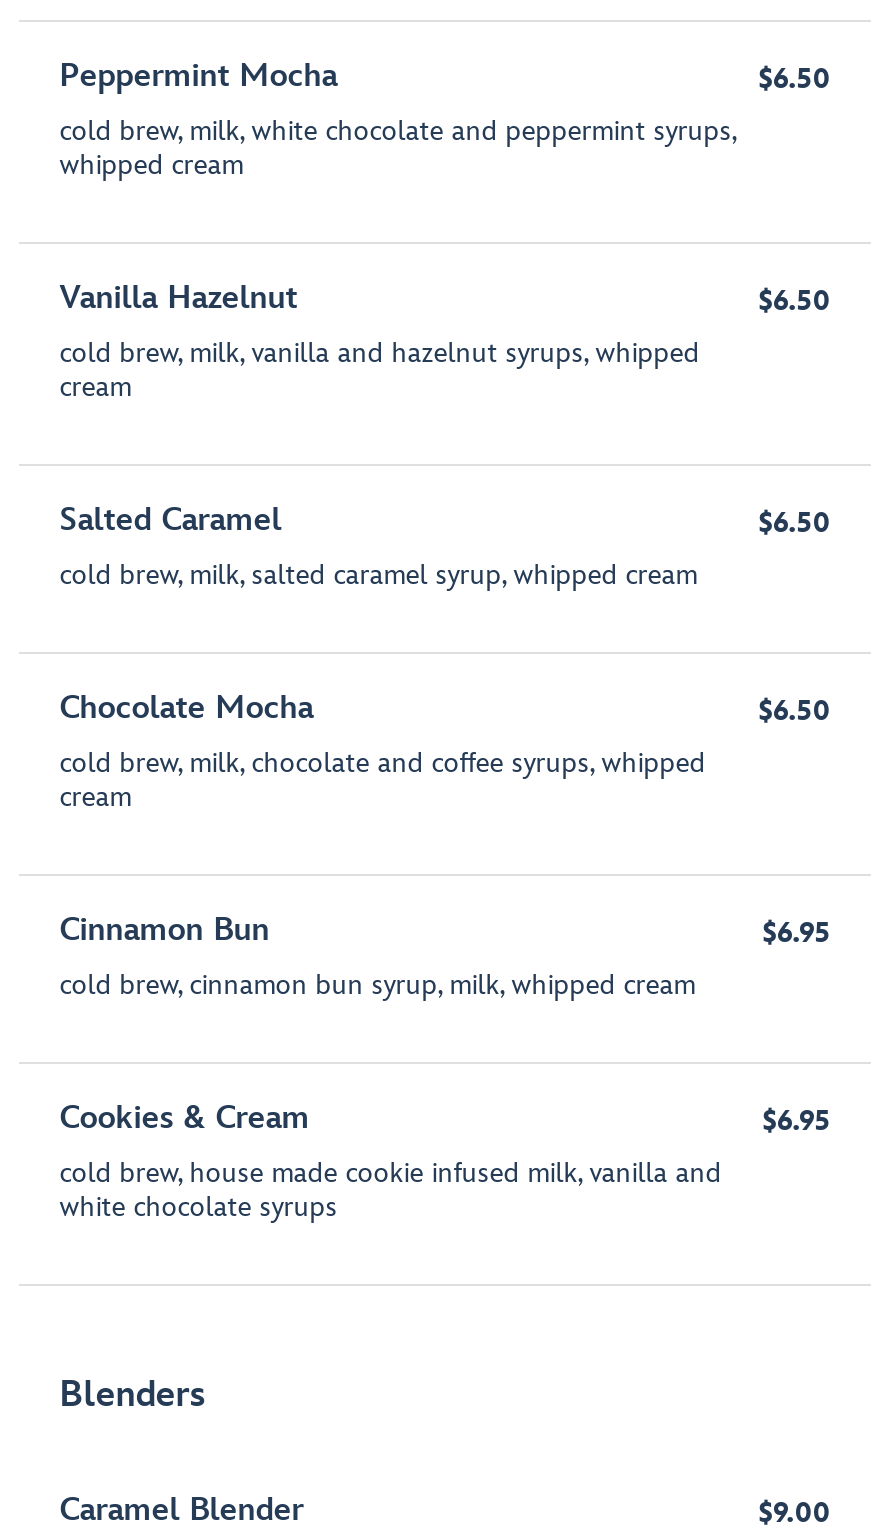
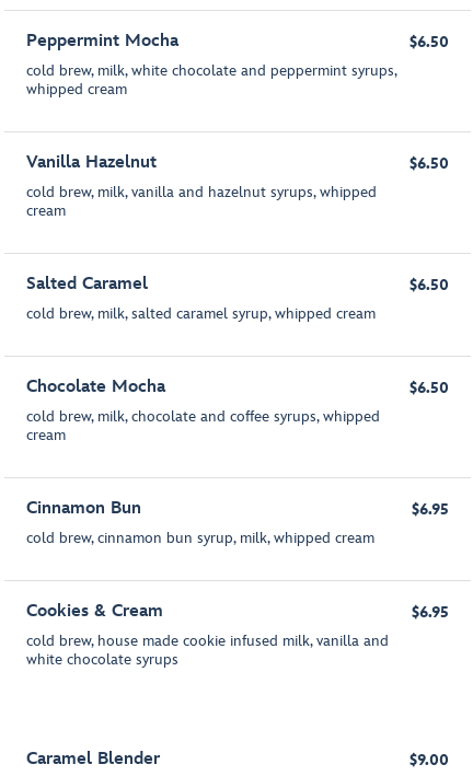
- Blenders
